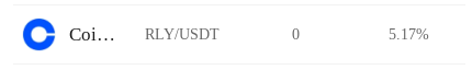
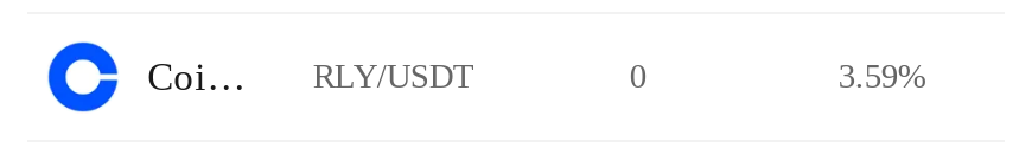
- 5.17%
+ 3.59%
